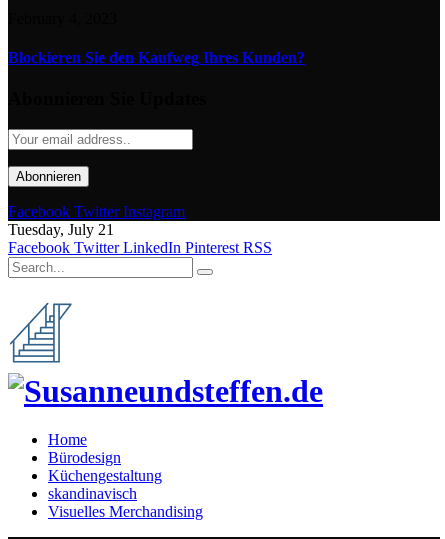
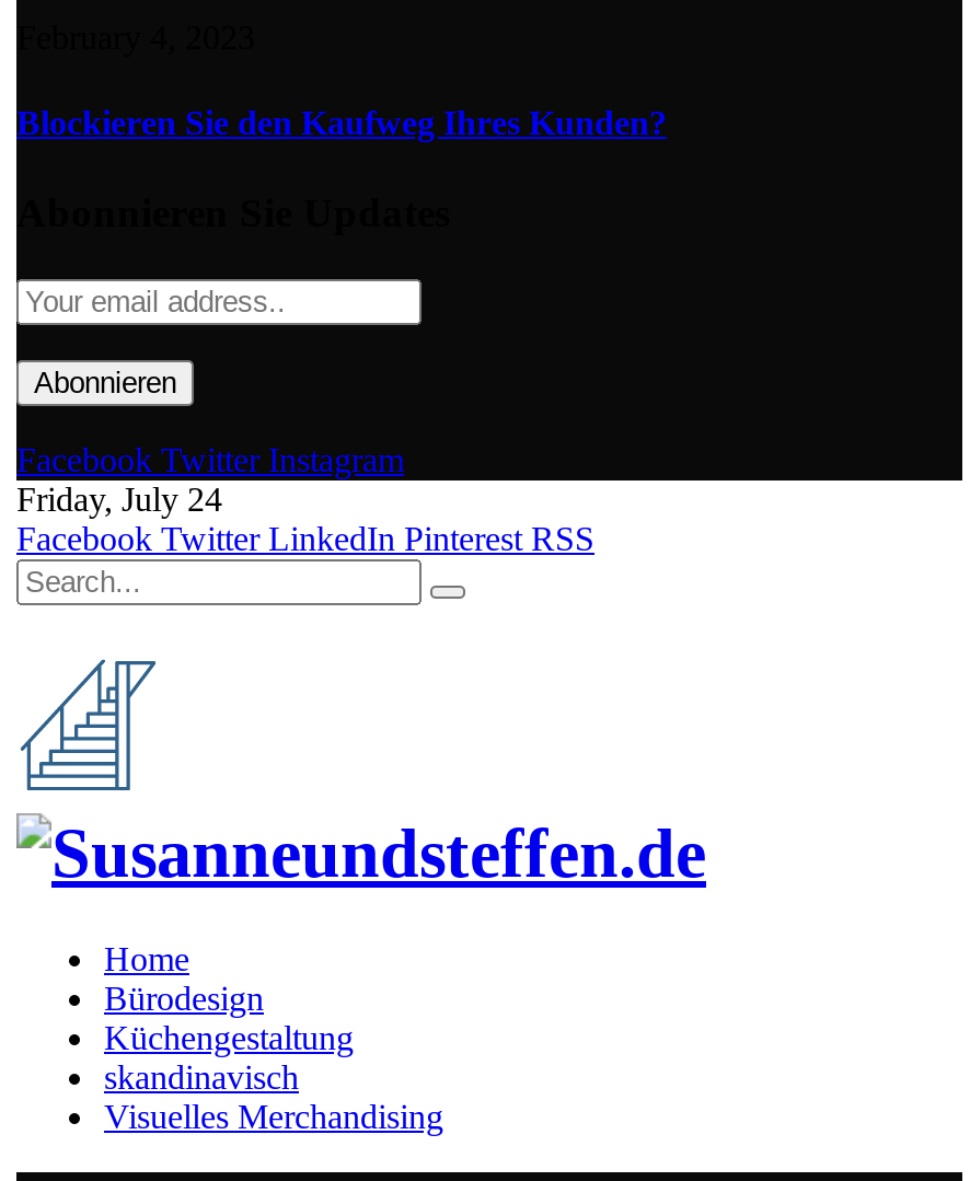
- Tuesday, July 21
+ Friday, July 24
